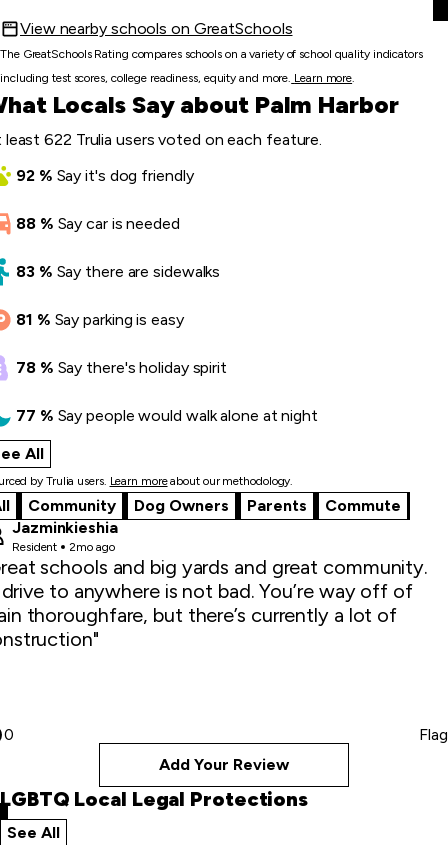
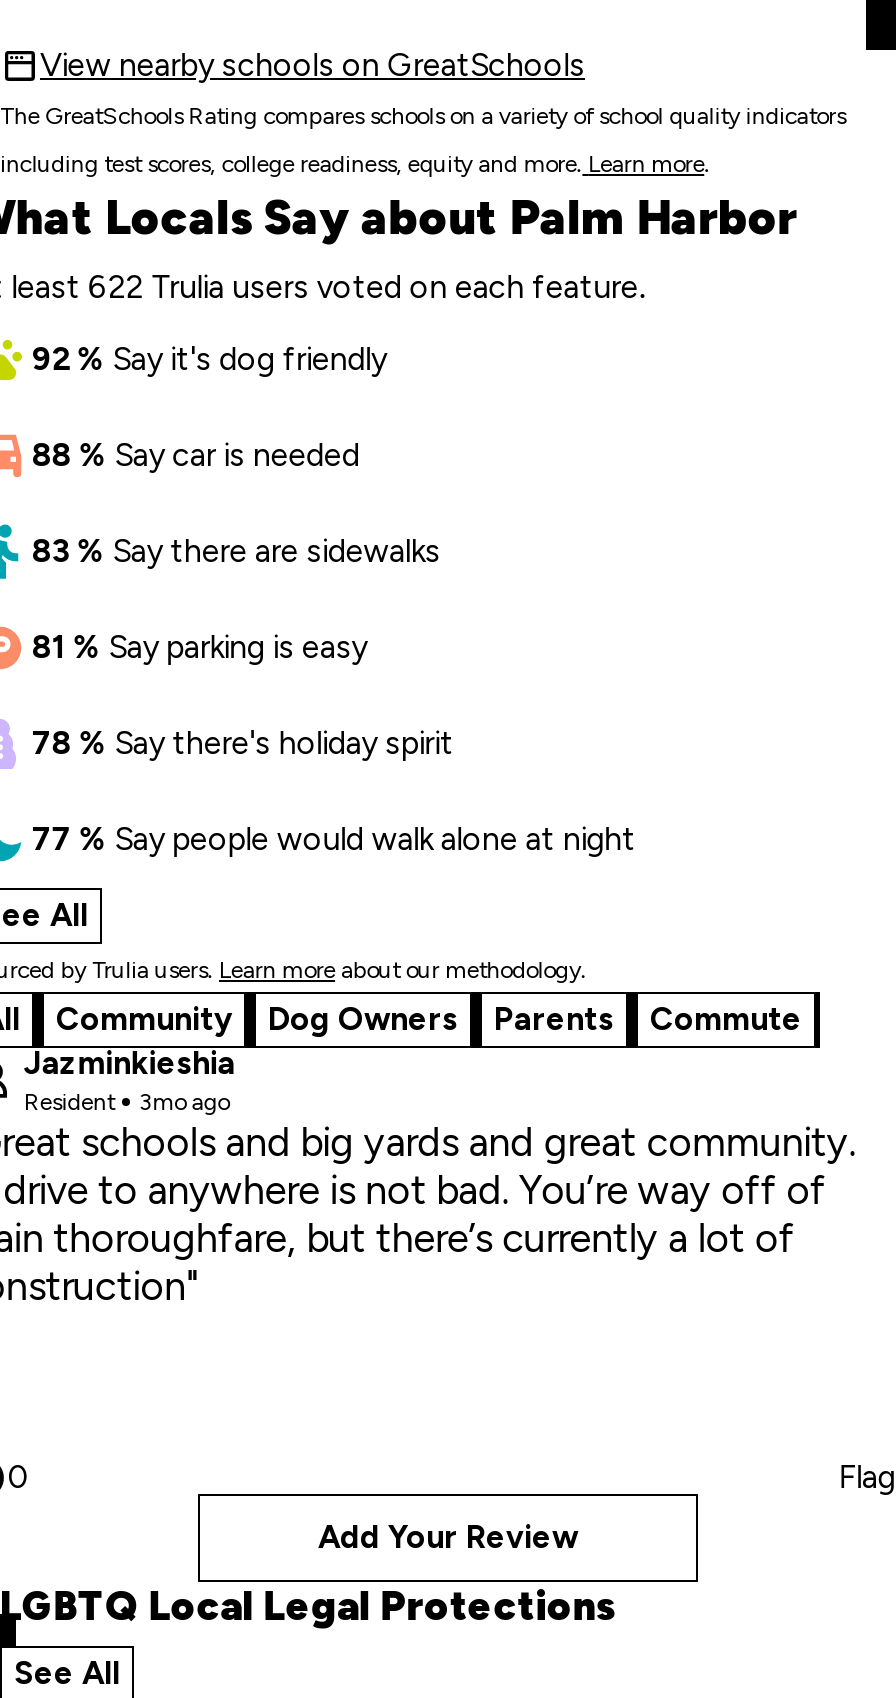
- Resident 2mo ago
+ Resident 3mo ago
